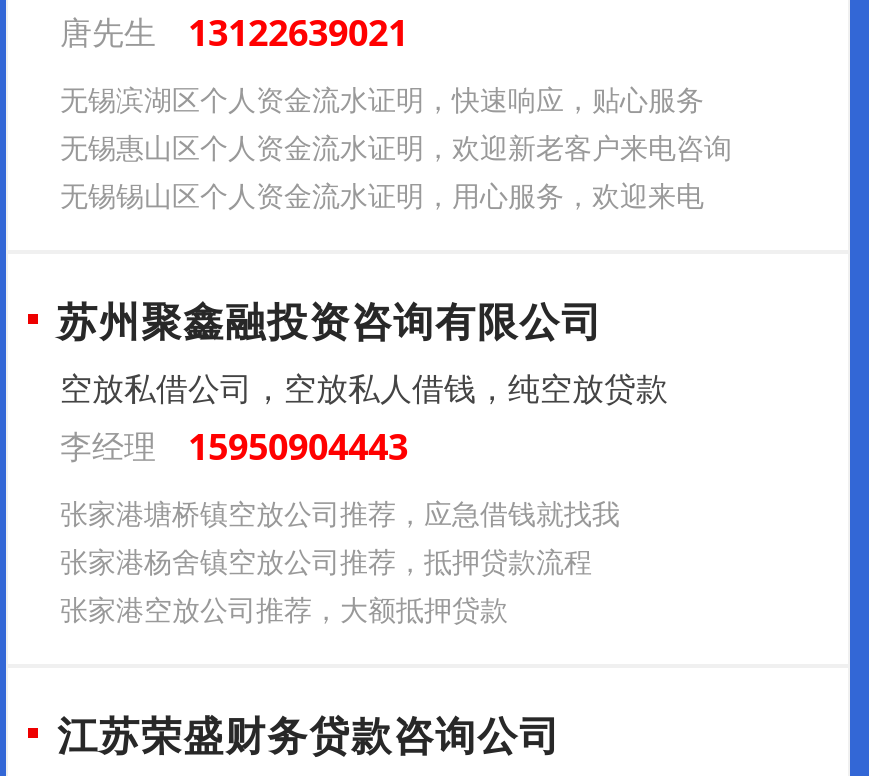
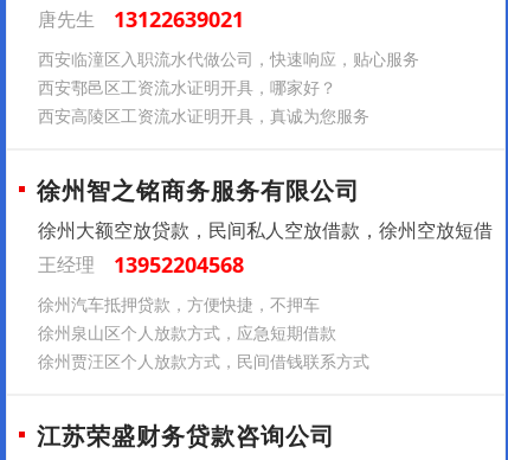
- 无锡滨湖区个人资金流水证明，快速响应，贴心服务
- 无锡惠山区个人资金流水证明，欢迎新老客户来电咨询
- 无锡锡山区个人资金流水证明，用心服务，欢迎来电
+ 西安临潼区入职流水代做公司，快速响应，贴心服务
+ 西安鄠邑区工资流水证明开具，哪家好？
+ 西安高陵区工资流水证明开具，真诚为您服务

- 苏州聚鑫融投资咨询有限公司
- 空放私借公司，空放私人借钱，纯空放贷款
- 李经理
- 15950904443
+ 徐州智之铭商务服务有限公司
+ 徐州大额空放贷款，民间私人空放借款，徐州空放短借
+ 王经理
+ 13952204568

- 张家港塘桥镇空放公司推荐，应急借钱就找我
- 张家港杨舍镇空放公司推荐，抵押贷款流程
- 张家港空放公司推荐，大额抵押贷款
+ 徐州汽车抵押贷款，方便快捷，不押车
+ 徐州泉山区个人放款方式，应急短期借款
+ 徐州贾汪区个人放款方式，民间借钱联系方式
